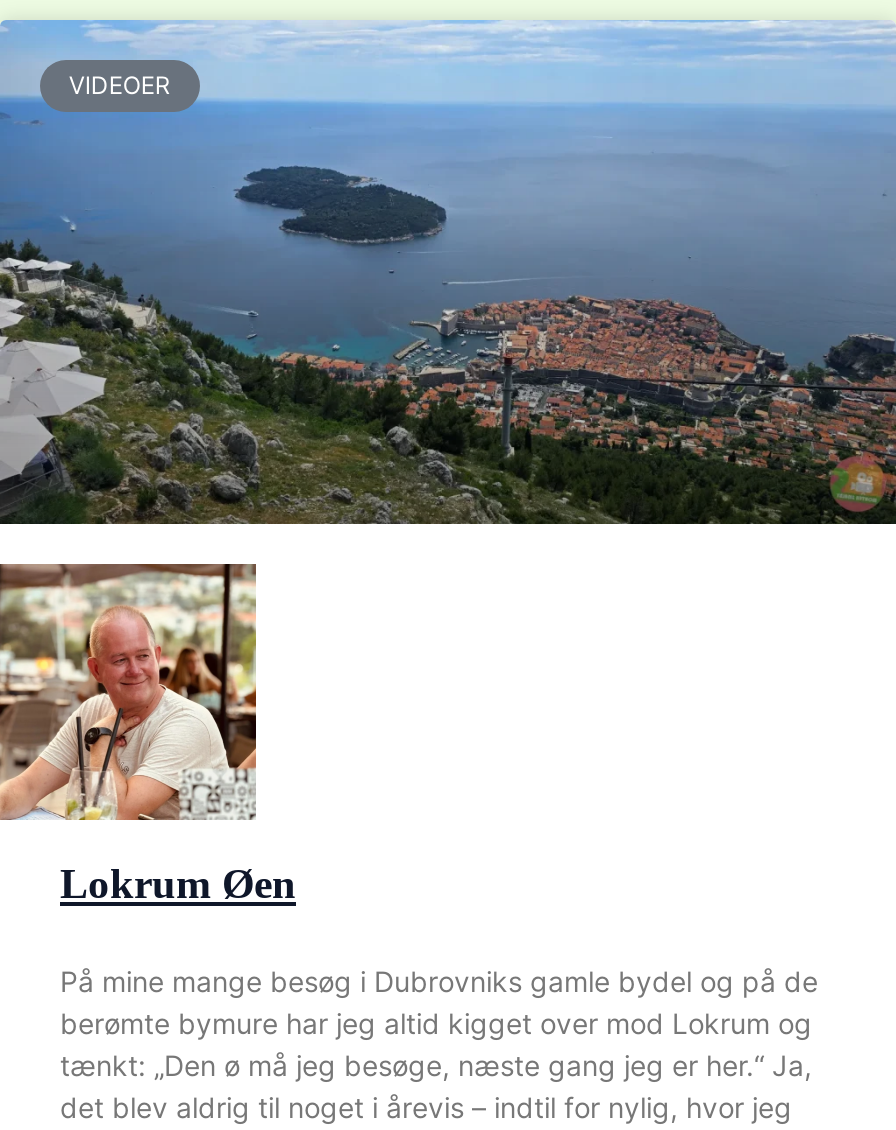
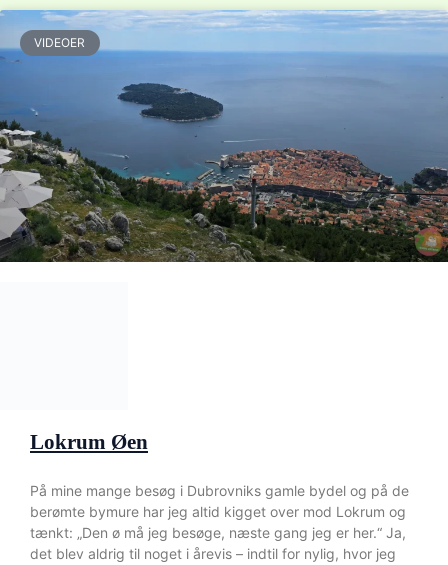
- [image]
